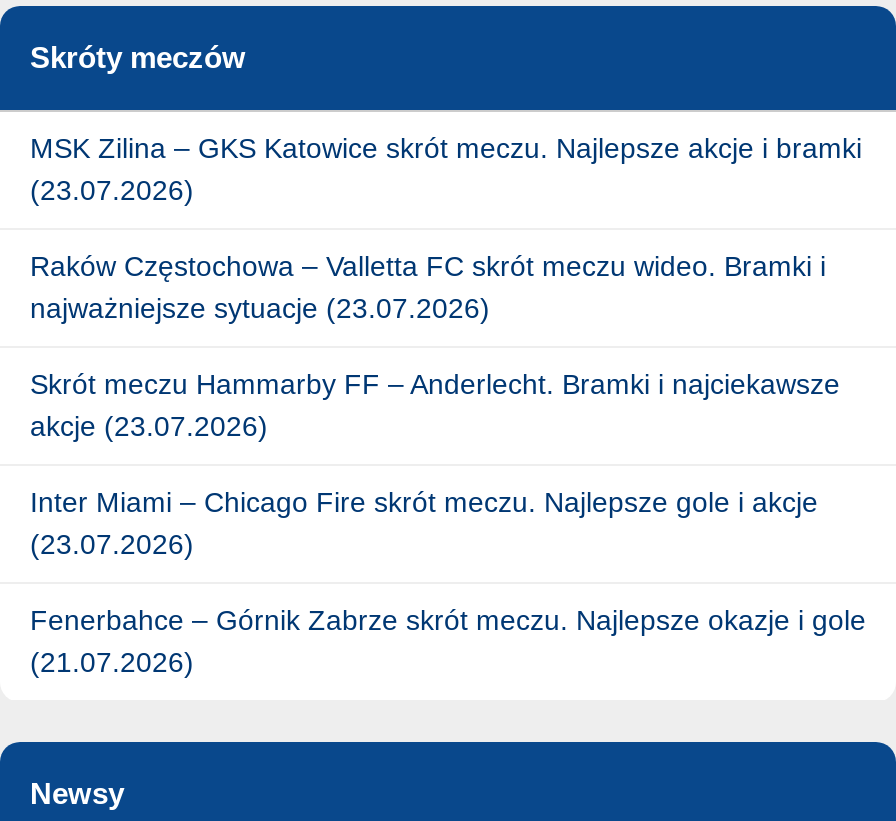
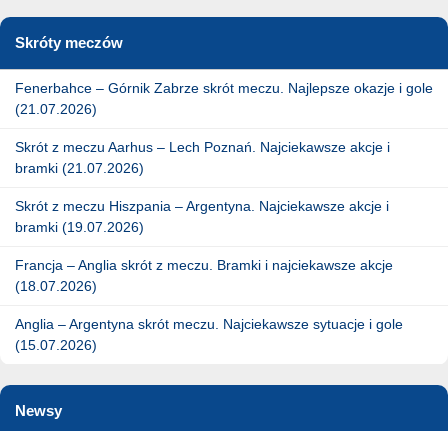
- MSK Zilina – GKS Katowice skrót meczu. Najlepsze akcje i bramki
- (23.07.2026)
- Raków Częstochowa – Valletta FC skrót meczu wideo. Bramki i
- najważniejsze sytuacje (23.07.2026)
- Skrót meczu Hammarby FF – Anderlecht. Bramki i najciekawsze
- akcje (23.07.2026)
- Inter Miami – Chicago Fire skrót meczu. Najlepsze gole i akcje
- (23.07.2026)

moved up: Fenerbahce – Górnik Zabrze skrót meczu. Najlepsze okazje i gole | (21.07.2026)

+ Skrót z meczu Aarhus – Lech Poznań. Najciekawsze akcje i
+ bramki (21.07.2026)
+ Skrót z meczu Hiszpania – Argentyna. Najciekawsze akcje i
+ bramki (19.07.2026)
+ Francja – Anglia skrót z meczu. Bramki i najciekawsze akcje
+ (18.07.2026)
+ Anglia – Argentyna skrót meczu. Najciekawsze sytuacje i gole
+ (15.07.2026)
